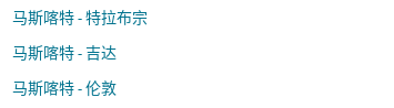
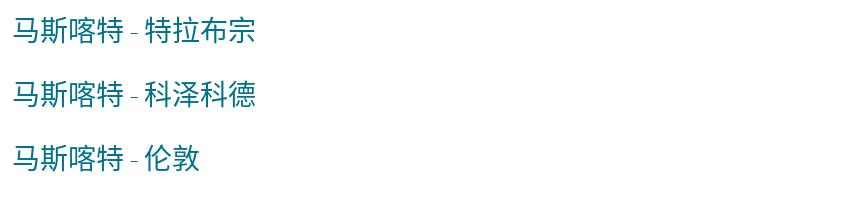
- 马斯喀特 - 吉达
+ 马斯喀特 - 科泽科德
